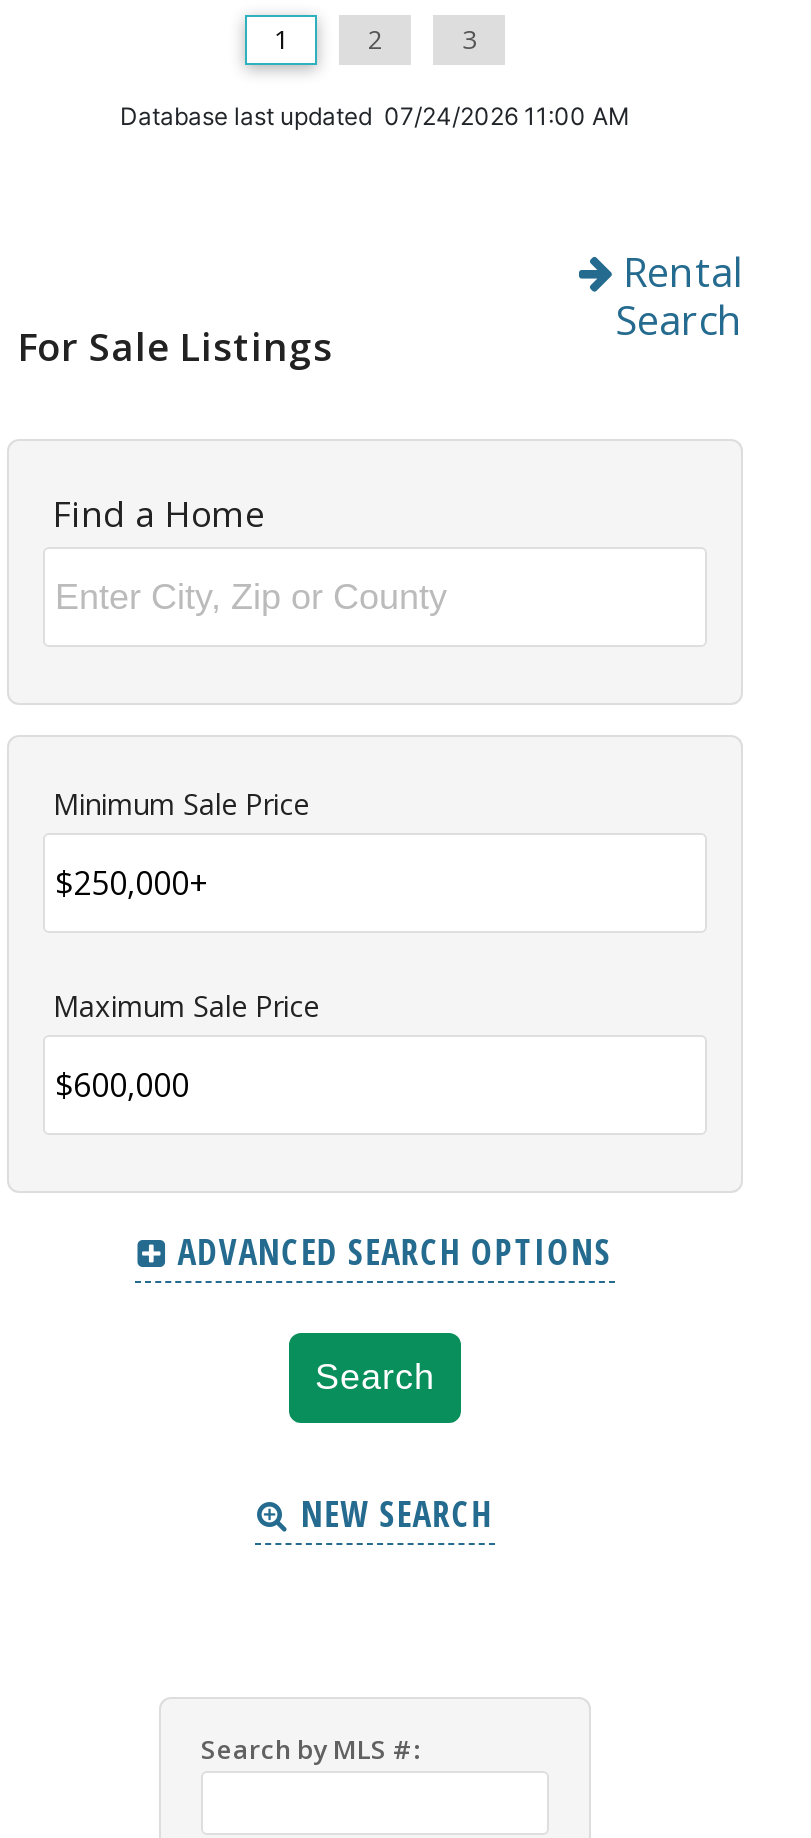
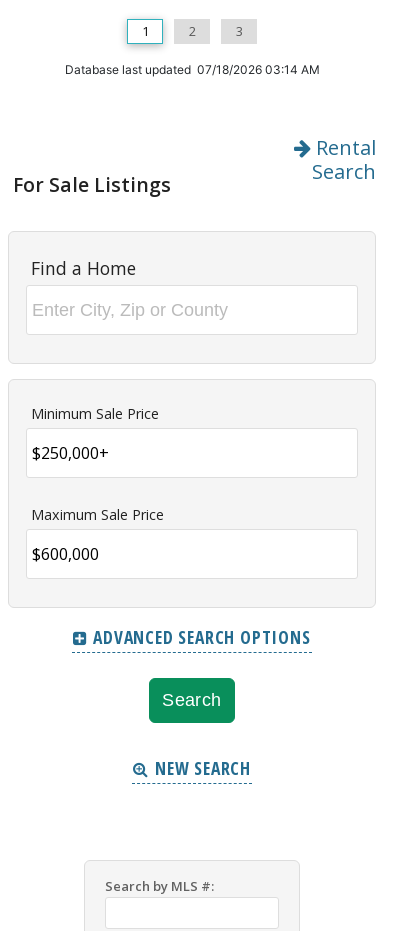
- Database last updated 07/24/2026 11:00 AM
+ Database last updated 07/18/2026 03:14 AM
